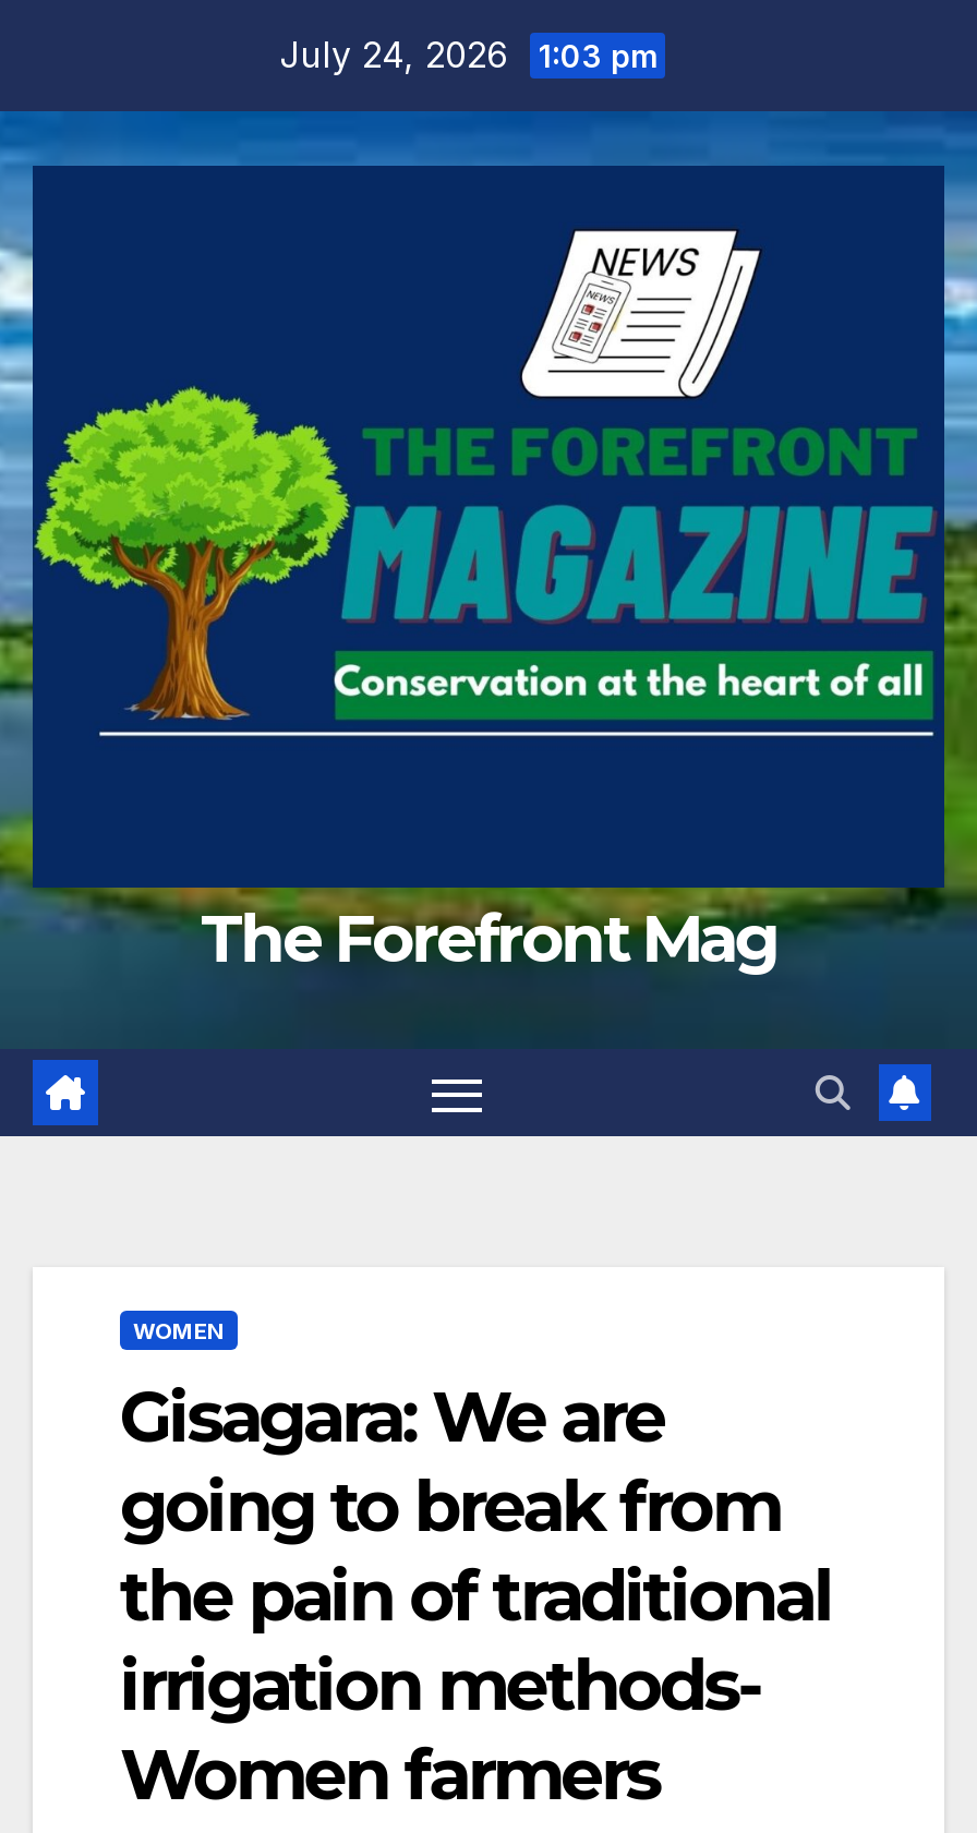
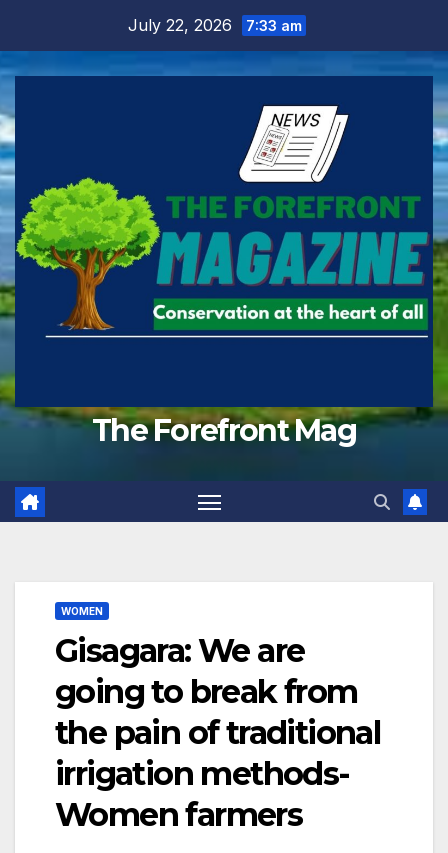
- July 24, 2026 1:03 pm
+ July 22, 2026 7:33 am
